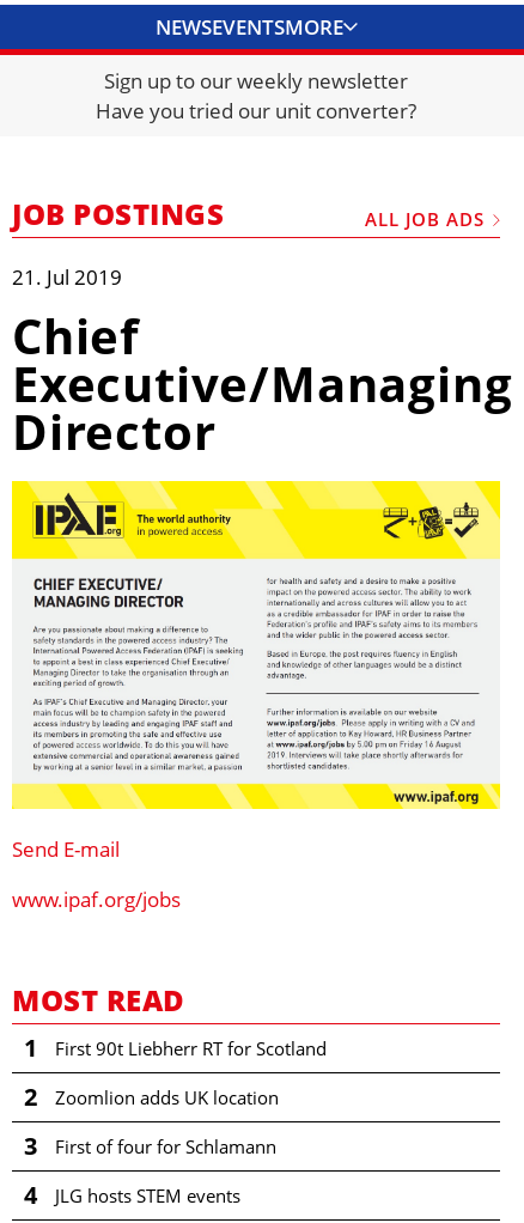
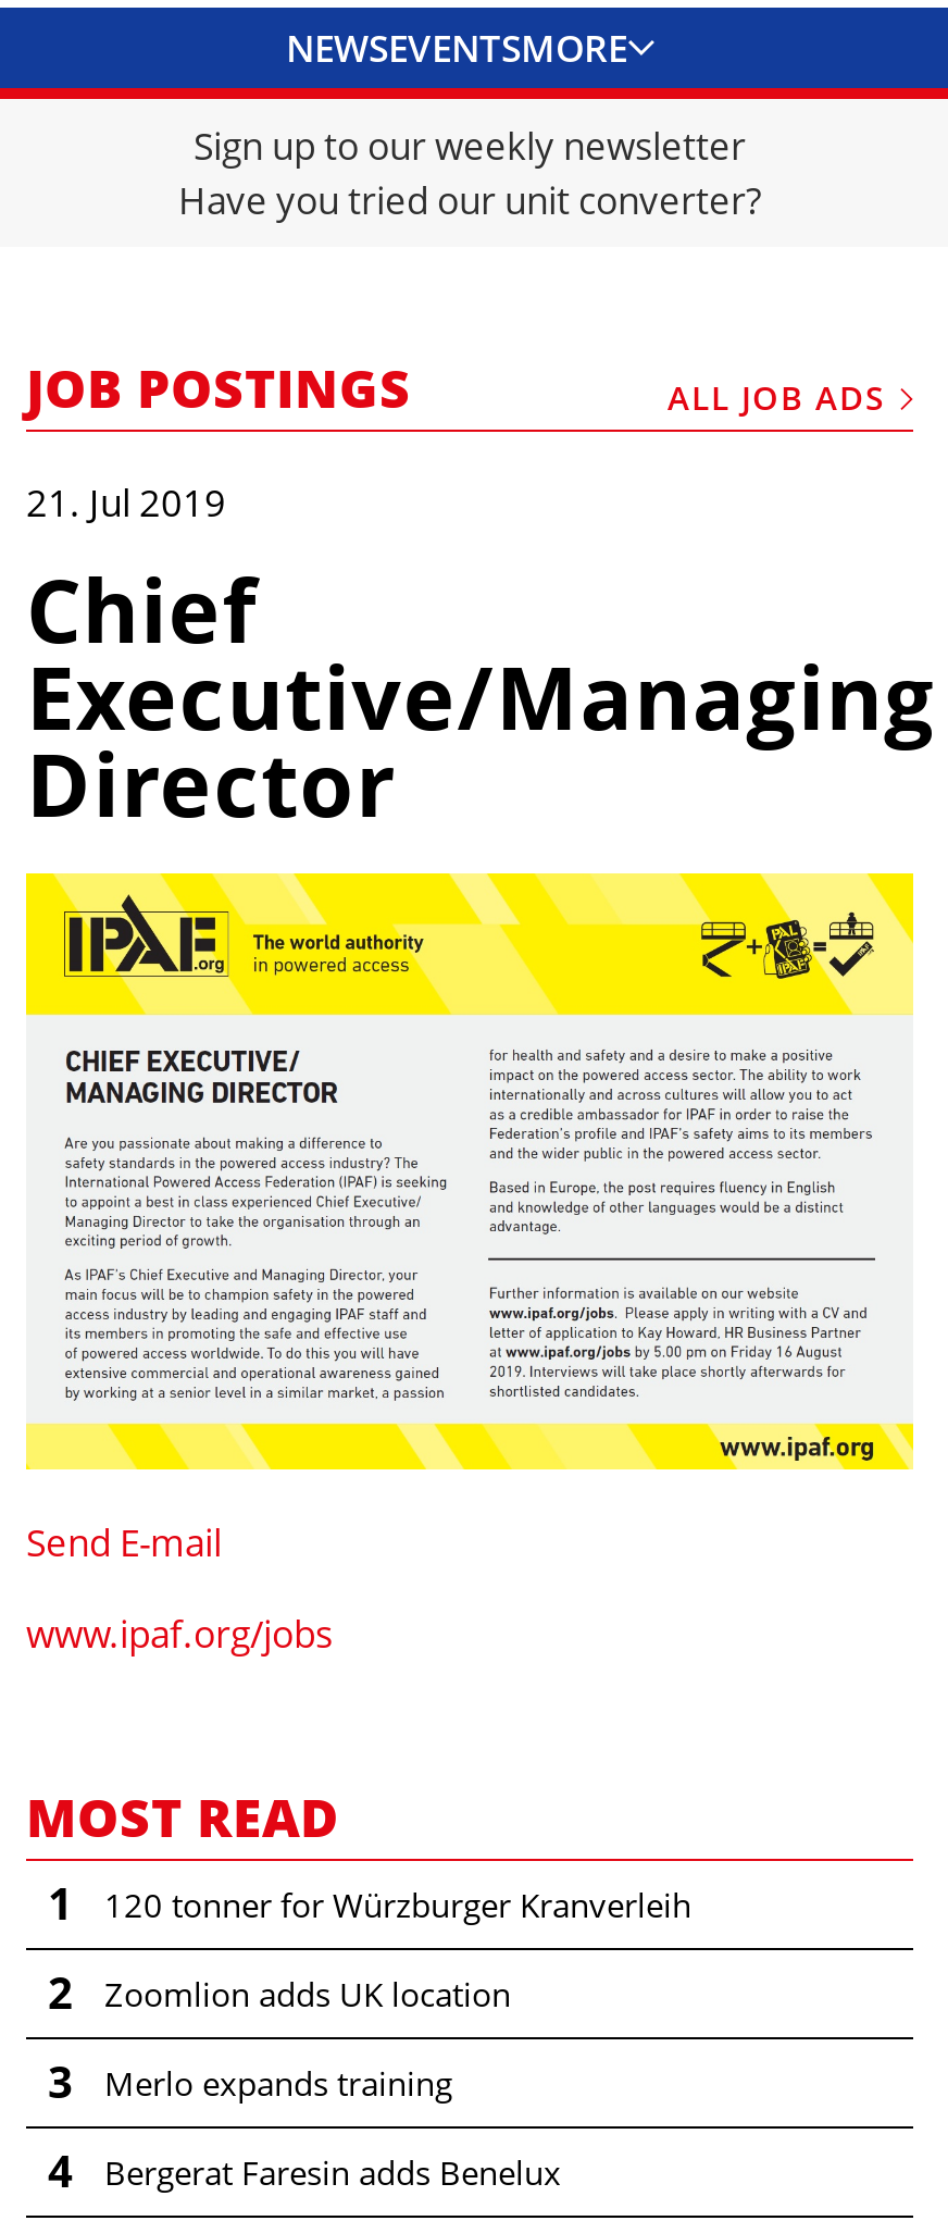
- First 90t Liebherr RT for Scotland
+ 120 tonner for Würzburger Kranverleih

- First of four for Schlamann
+ Merlo expands training

- JLG hosts STEM events
+ Bergerat Faresin adds Benelux
